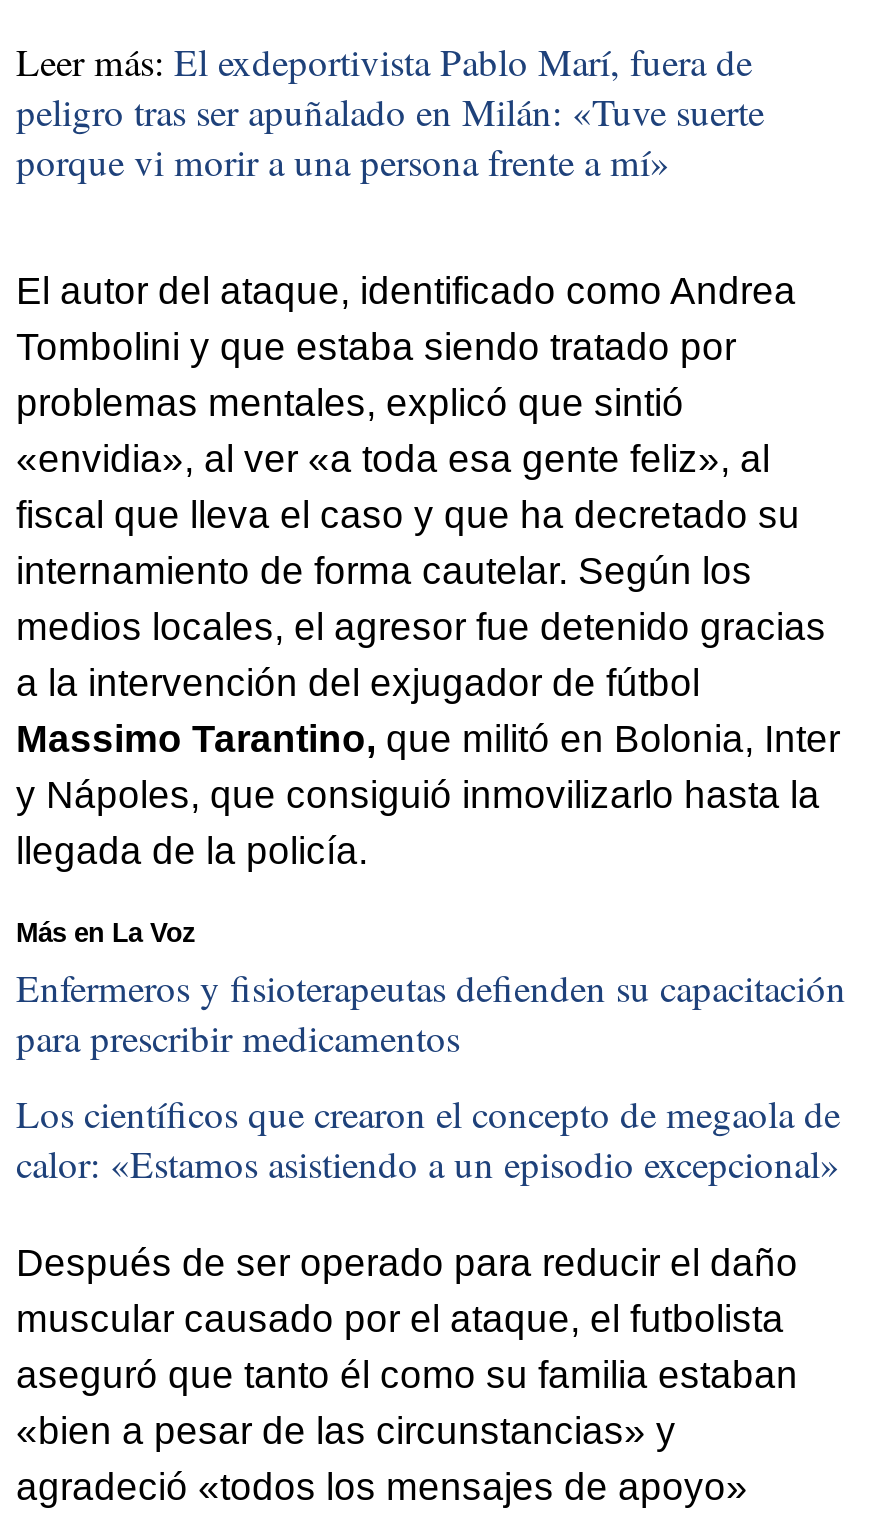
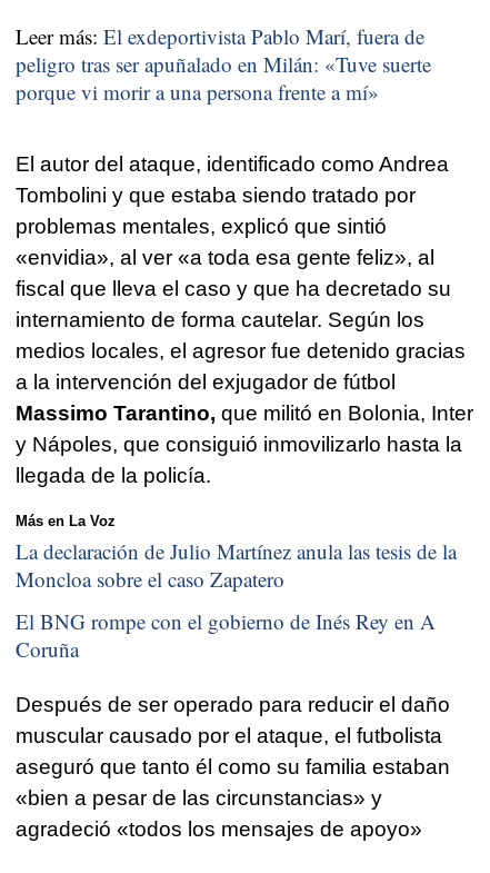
- Enfermeros y fisioterapeutas defienden su capacitación
- para prescribir medicamentos
+ La declaración de Julio Martínez anula las tesis de la
+ Moncloa sobre el caso Zapatero

- Los científicos que crearon el concepto de megaola de
- calor: «Estamos asistiendo a un episodio excepcional»
+ El BNG rompe con el gobierno de Inés Rey en A
+ Coruña
